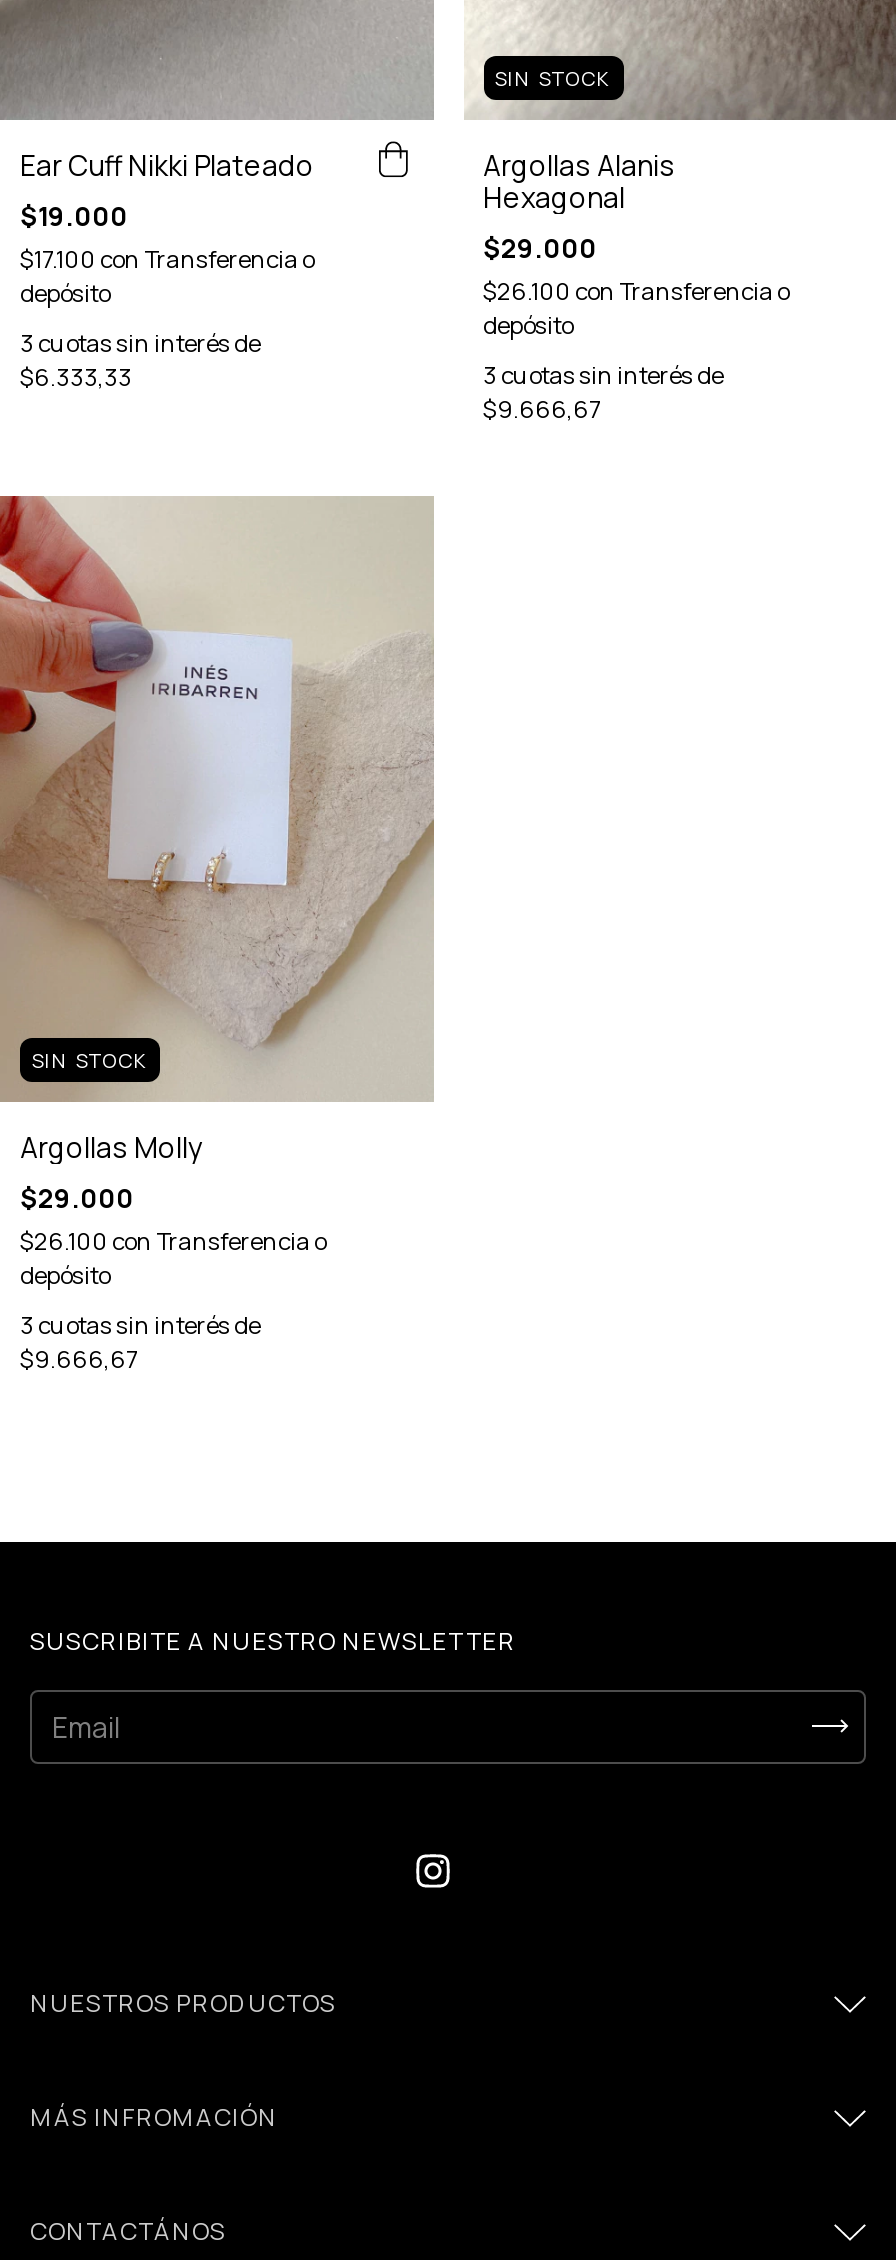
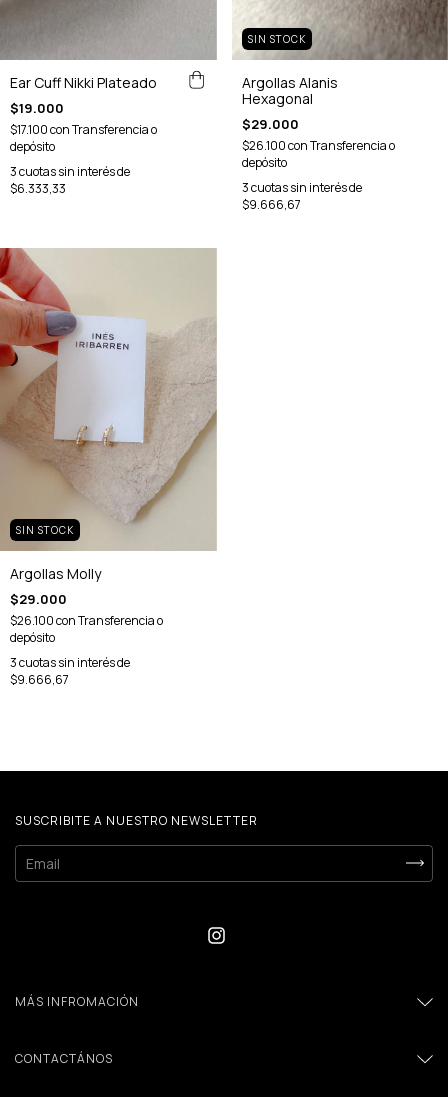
- NUESTROS PRODUCTOS
